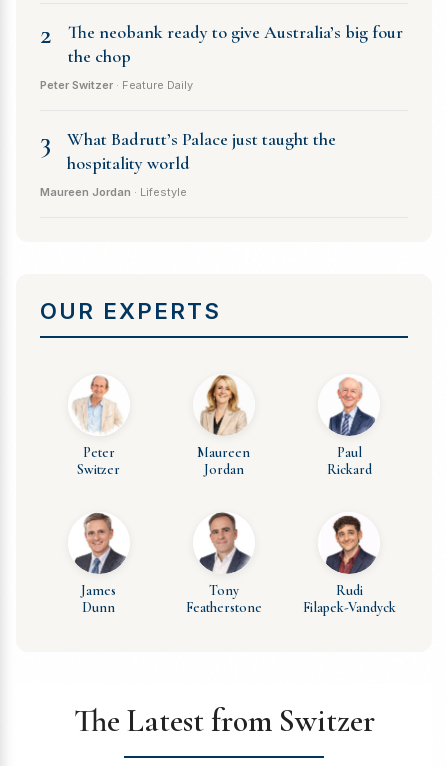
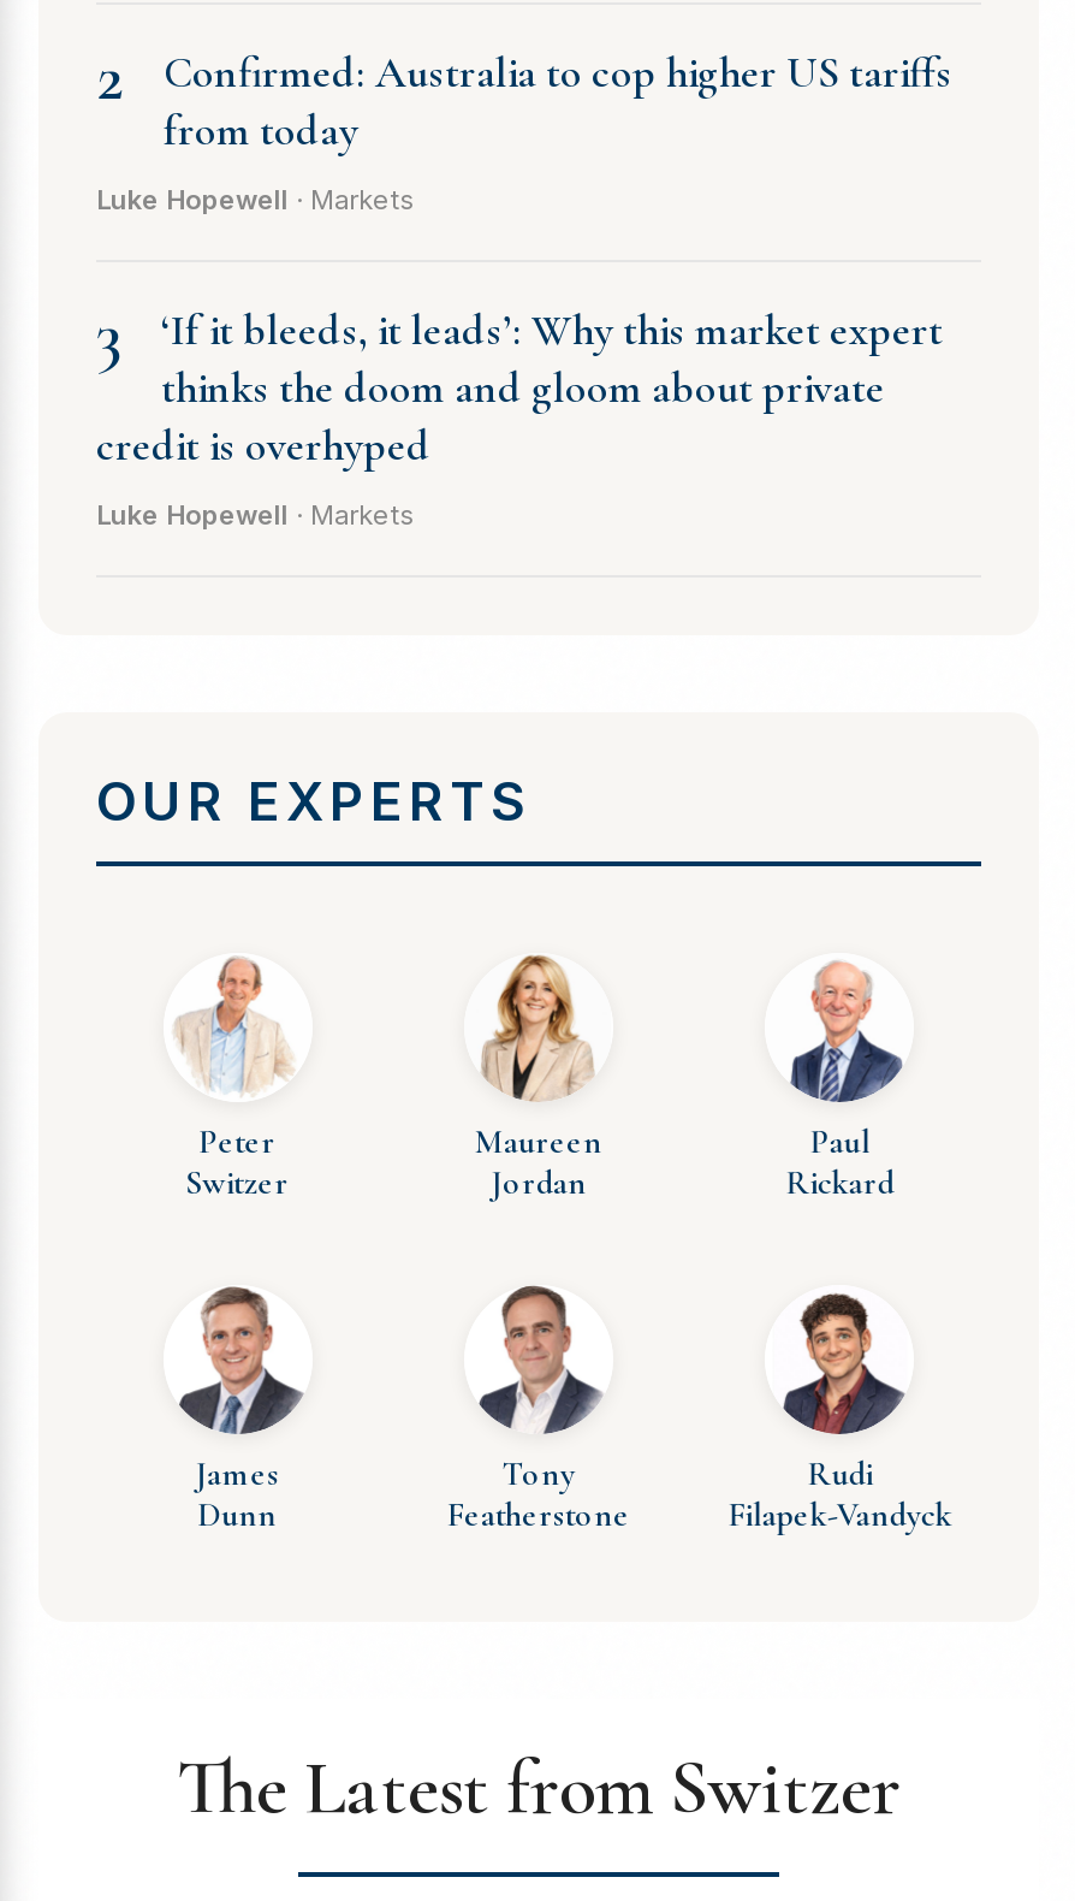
- The neobank ready to give Australia’s big four
- the chop
+ Confirmed: Australia to cop higher US tariffs
+ from today

- Peter Switzer · Feature Daily
+ Luke Hopewell · Markets

- What Badrutt’s Palace just taught the
- hospitality world
+ ‘If it bleeds, it leads’: Why this market expert
+ thinks the doom and gloom about private
+ credit is overhyped

- Maureen Jordan · Lifestyle
+ Luke Hopewell · Markets
